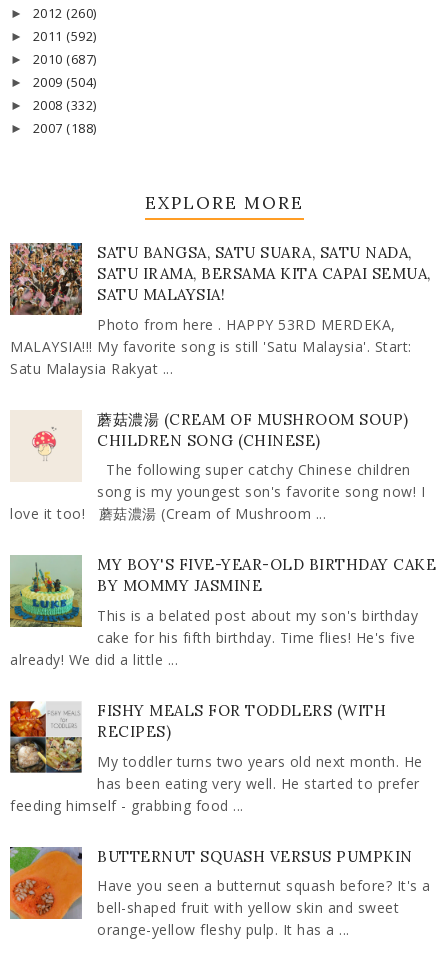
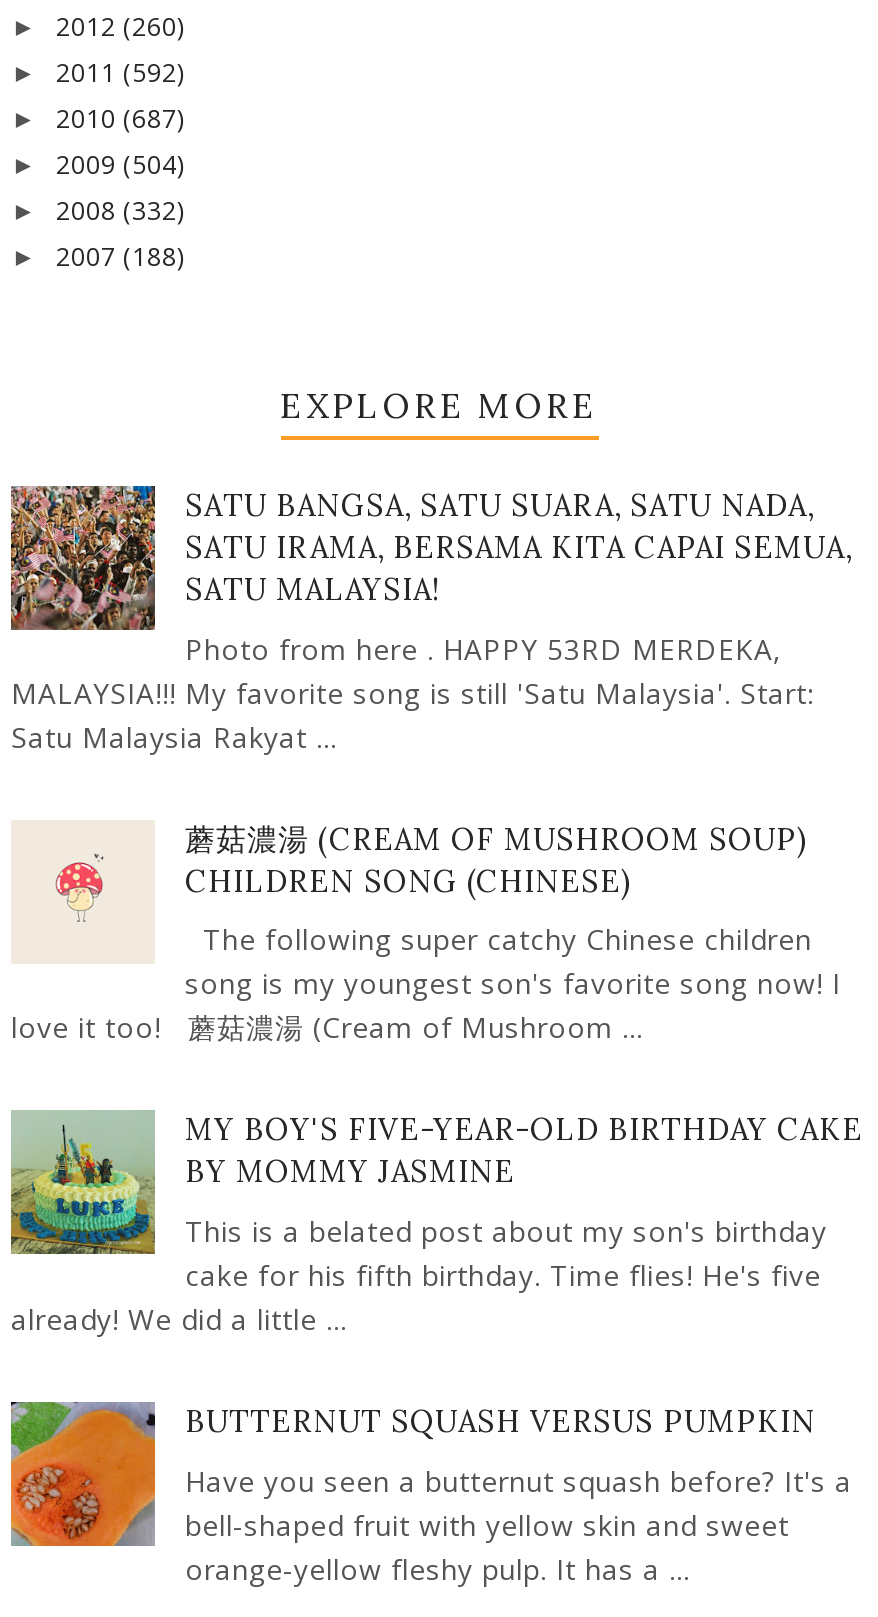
- [image]
- FISHY MEALS FOR TODDLERS (WITH
- RECIPES)
- My toddler turns two years old next month. He
- has been eating very well. He started to prefer
- feeding himself - grabbing food ...
